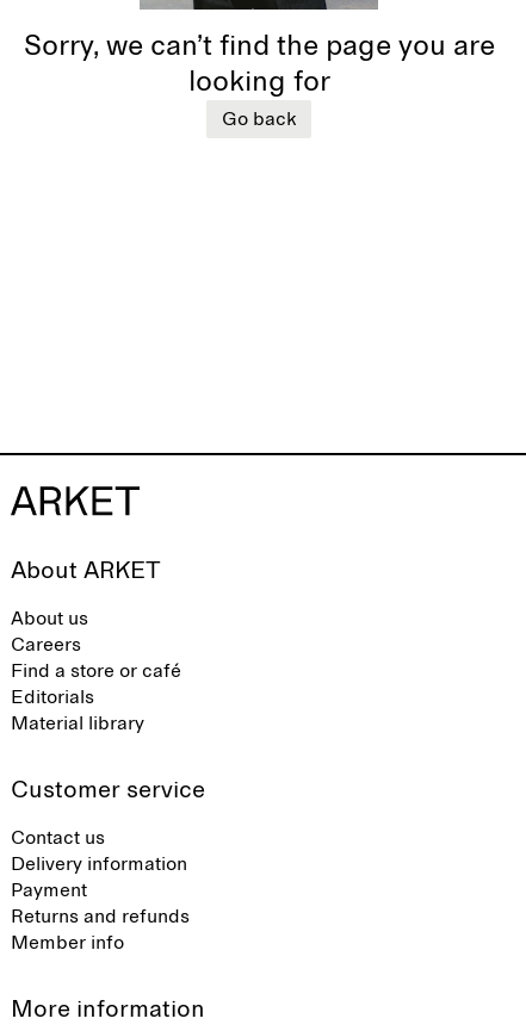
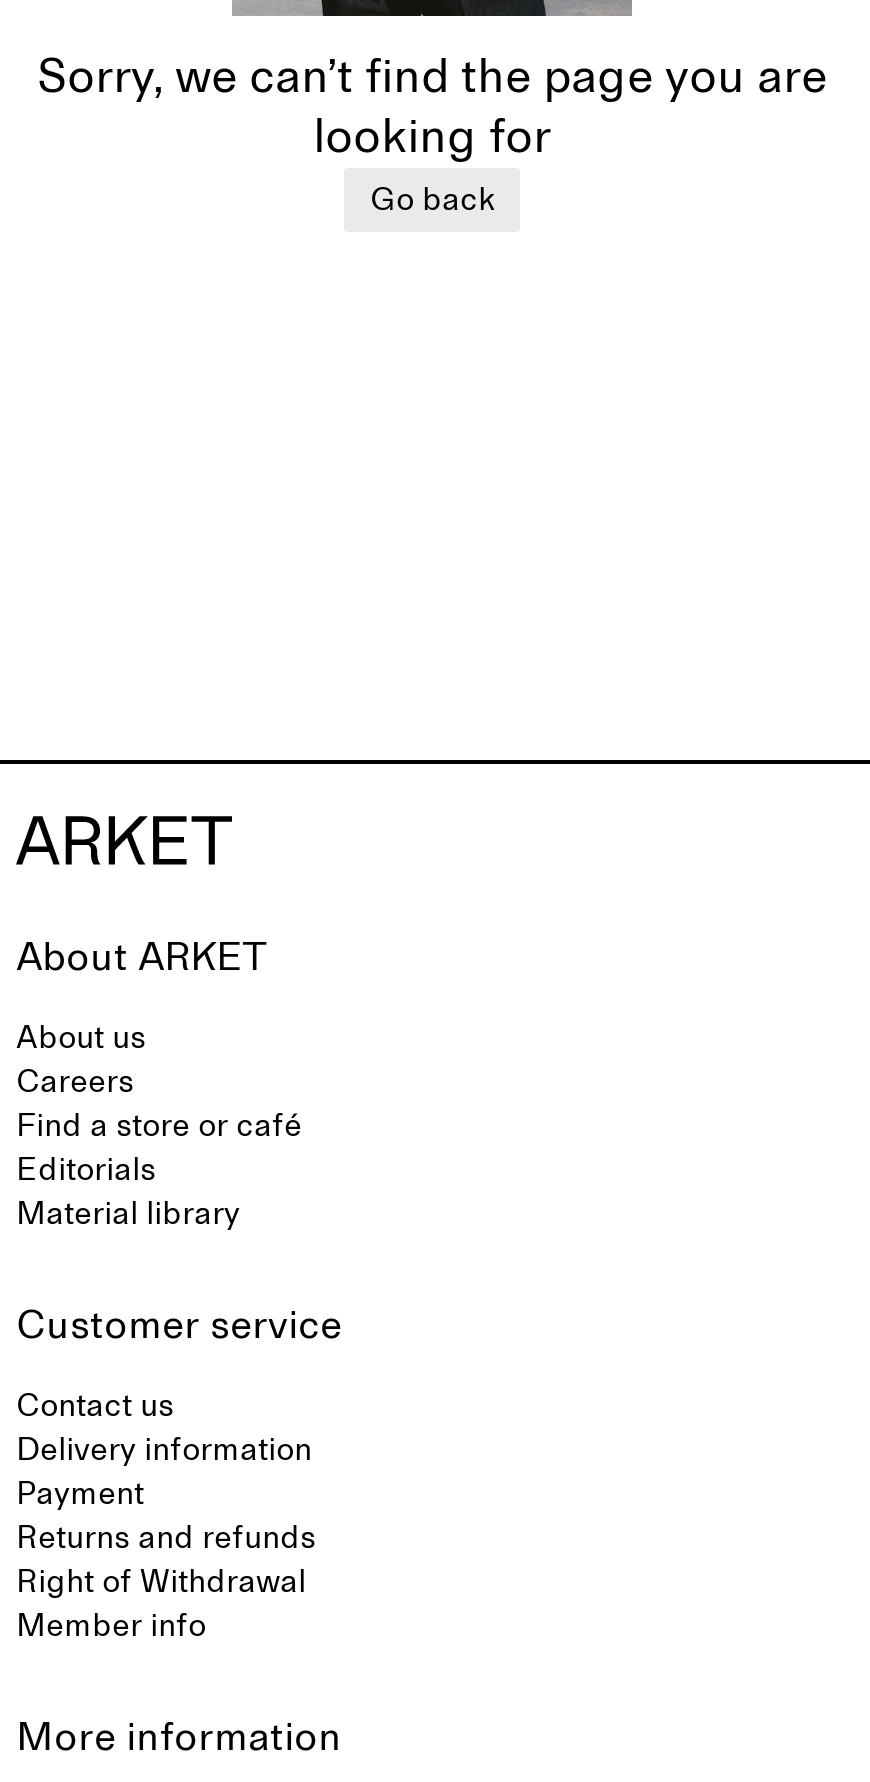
+ Right of Withdrawal
